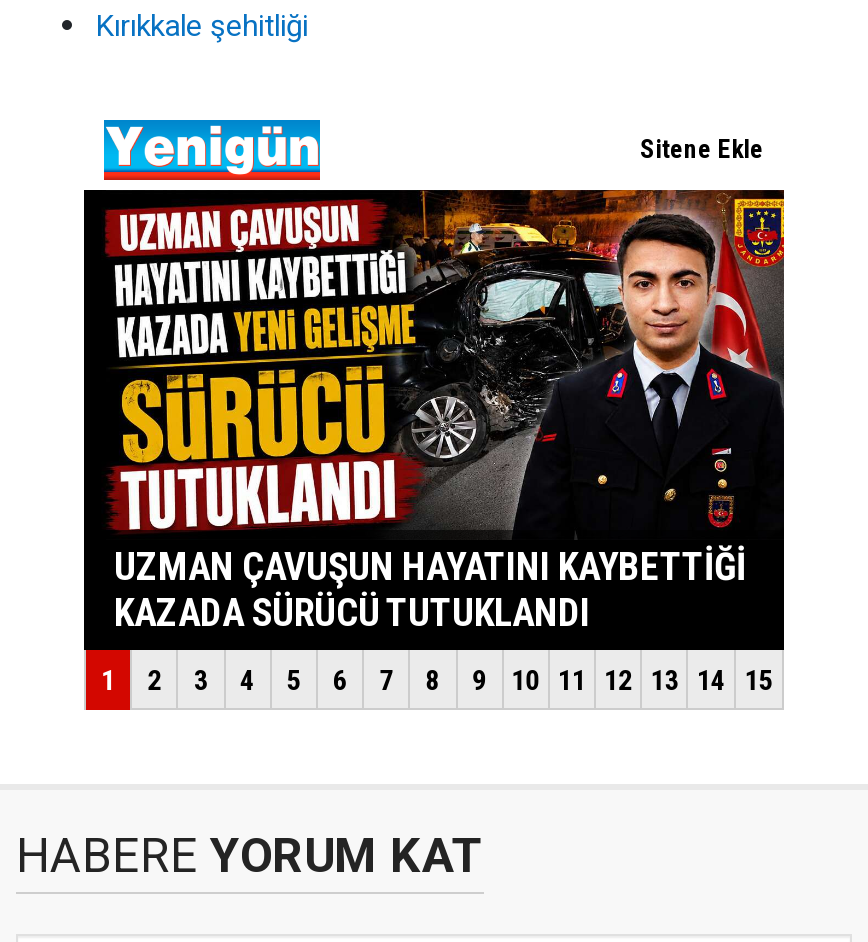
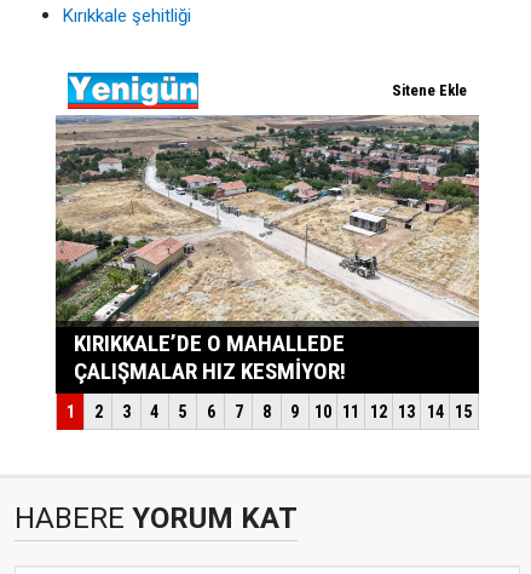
- [image]
+ [image]
